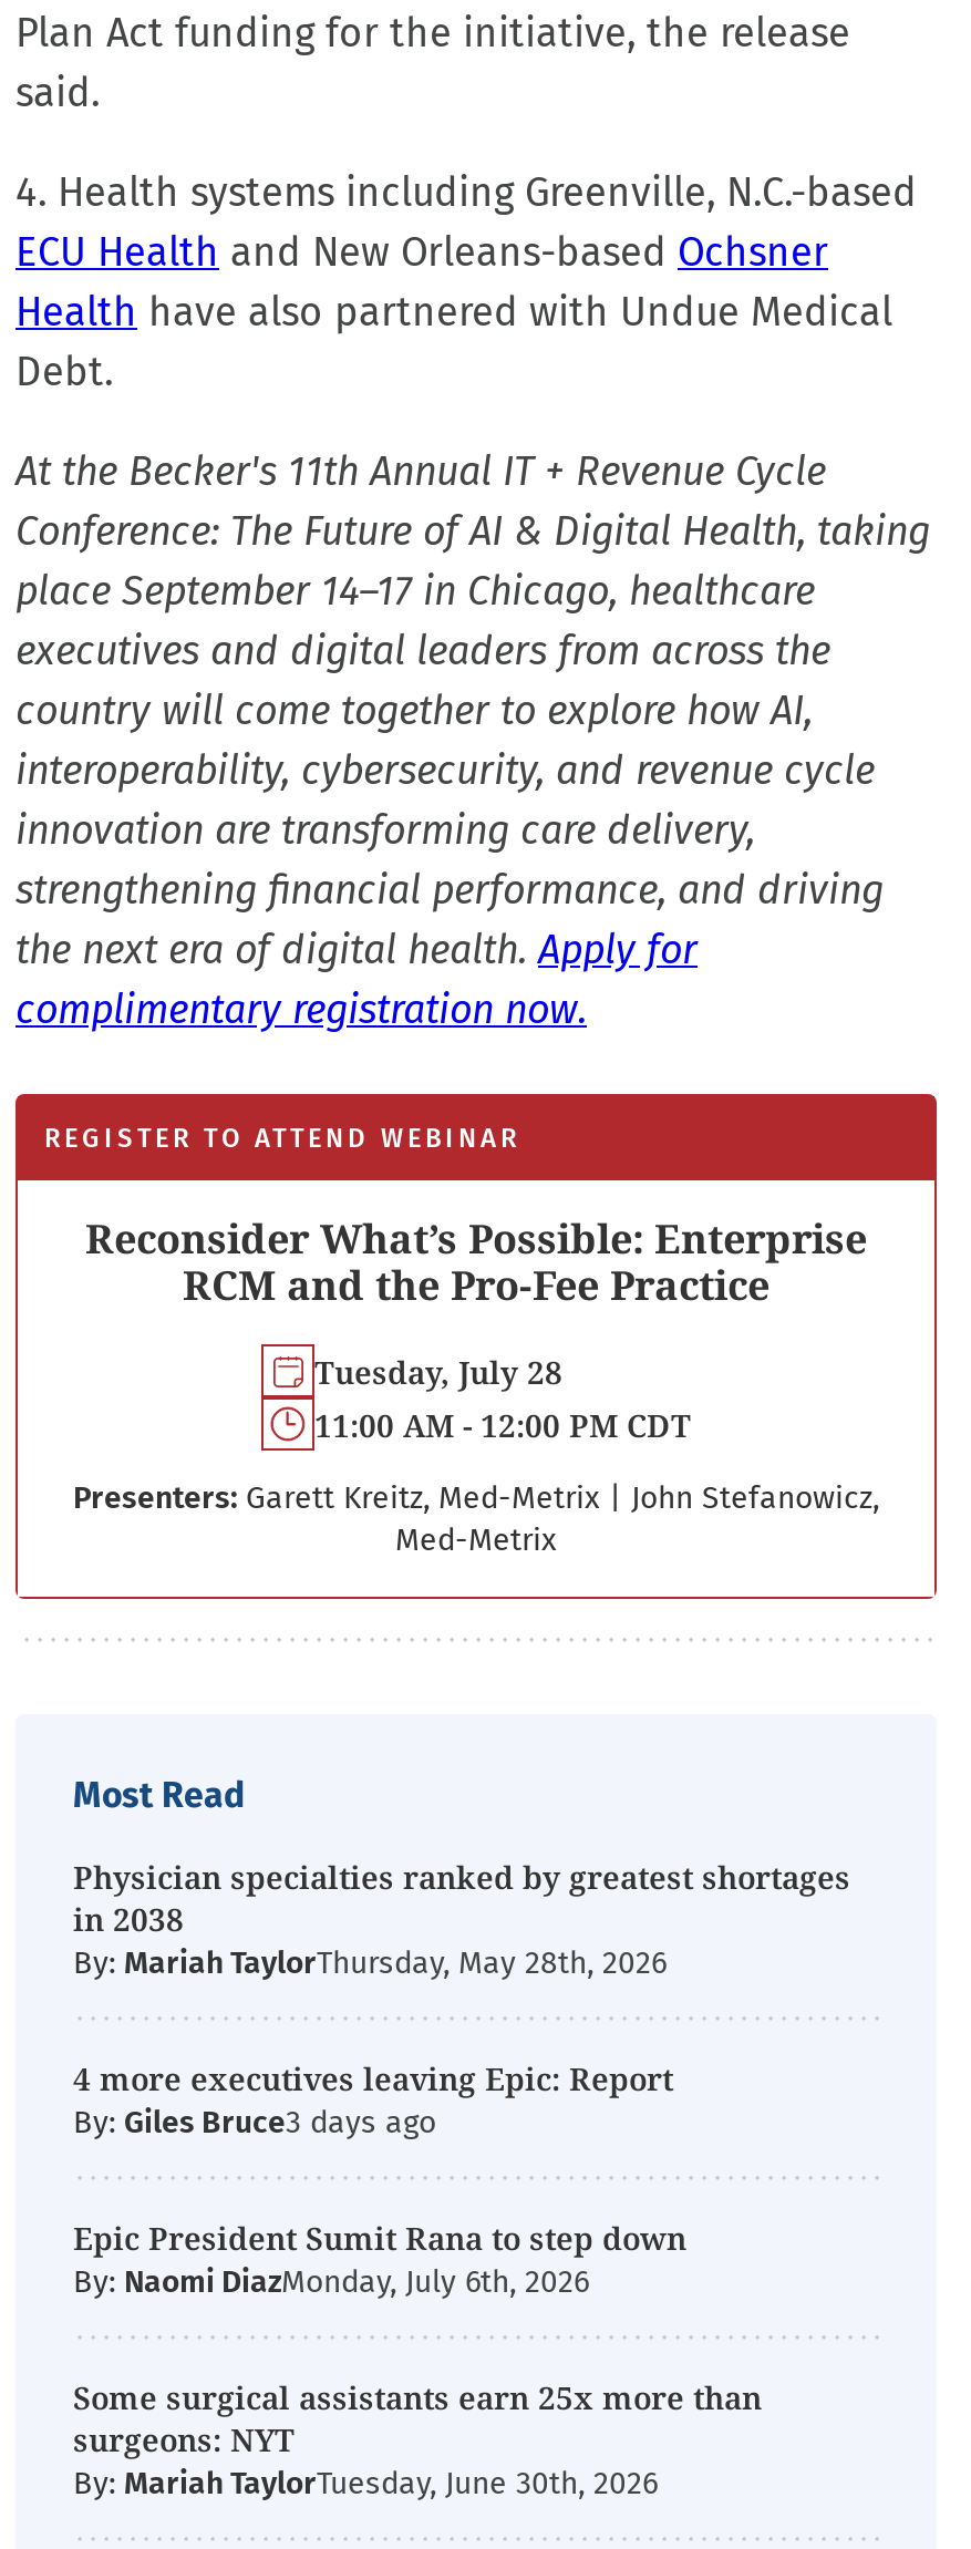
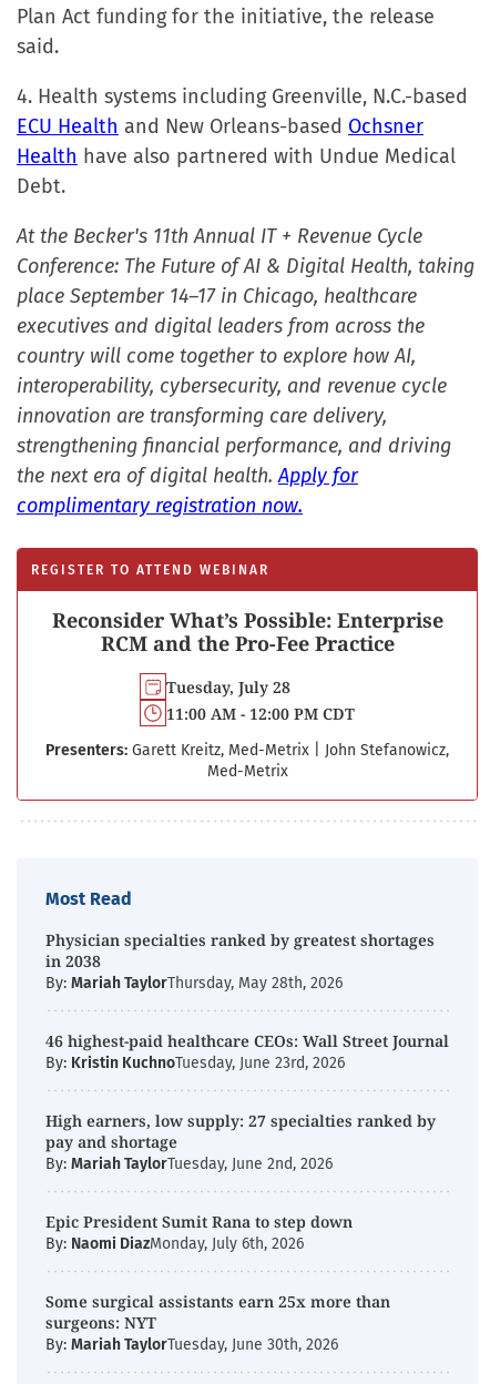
- 4 more executives leaving Epic: Report
- By: Giles Bruce
+ 46 highest-paid healthcare CEOs: Wall Street Journal
+ By: Kristin KuchnoTuesday, June 23rd, 2026
+ High earners, low supply: 27 specialties ranked by
+ pay and shortage
+ By: Mariah TaylorTuesday, June 2nd, 2026
